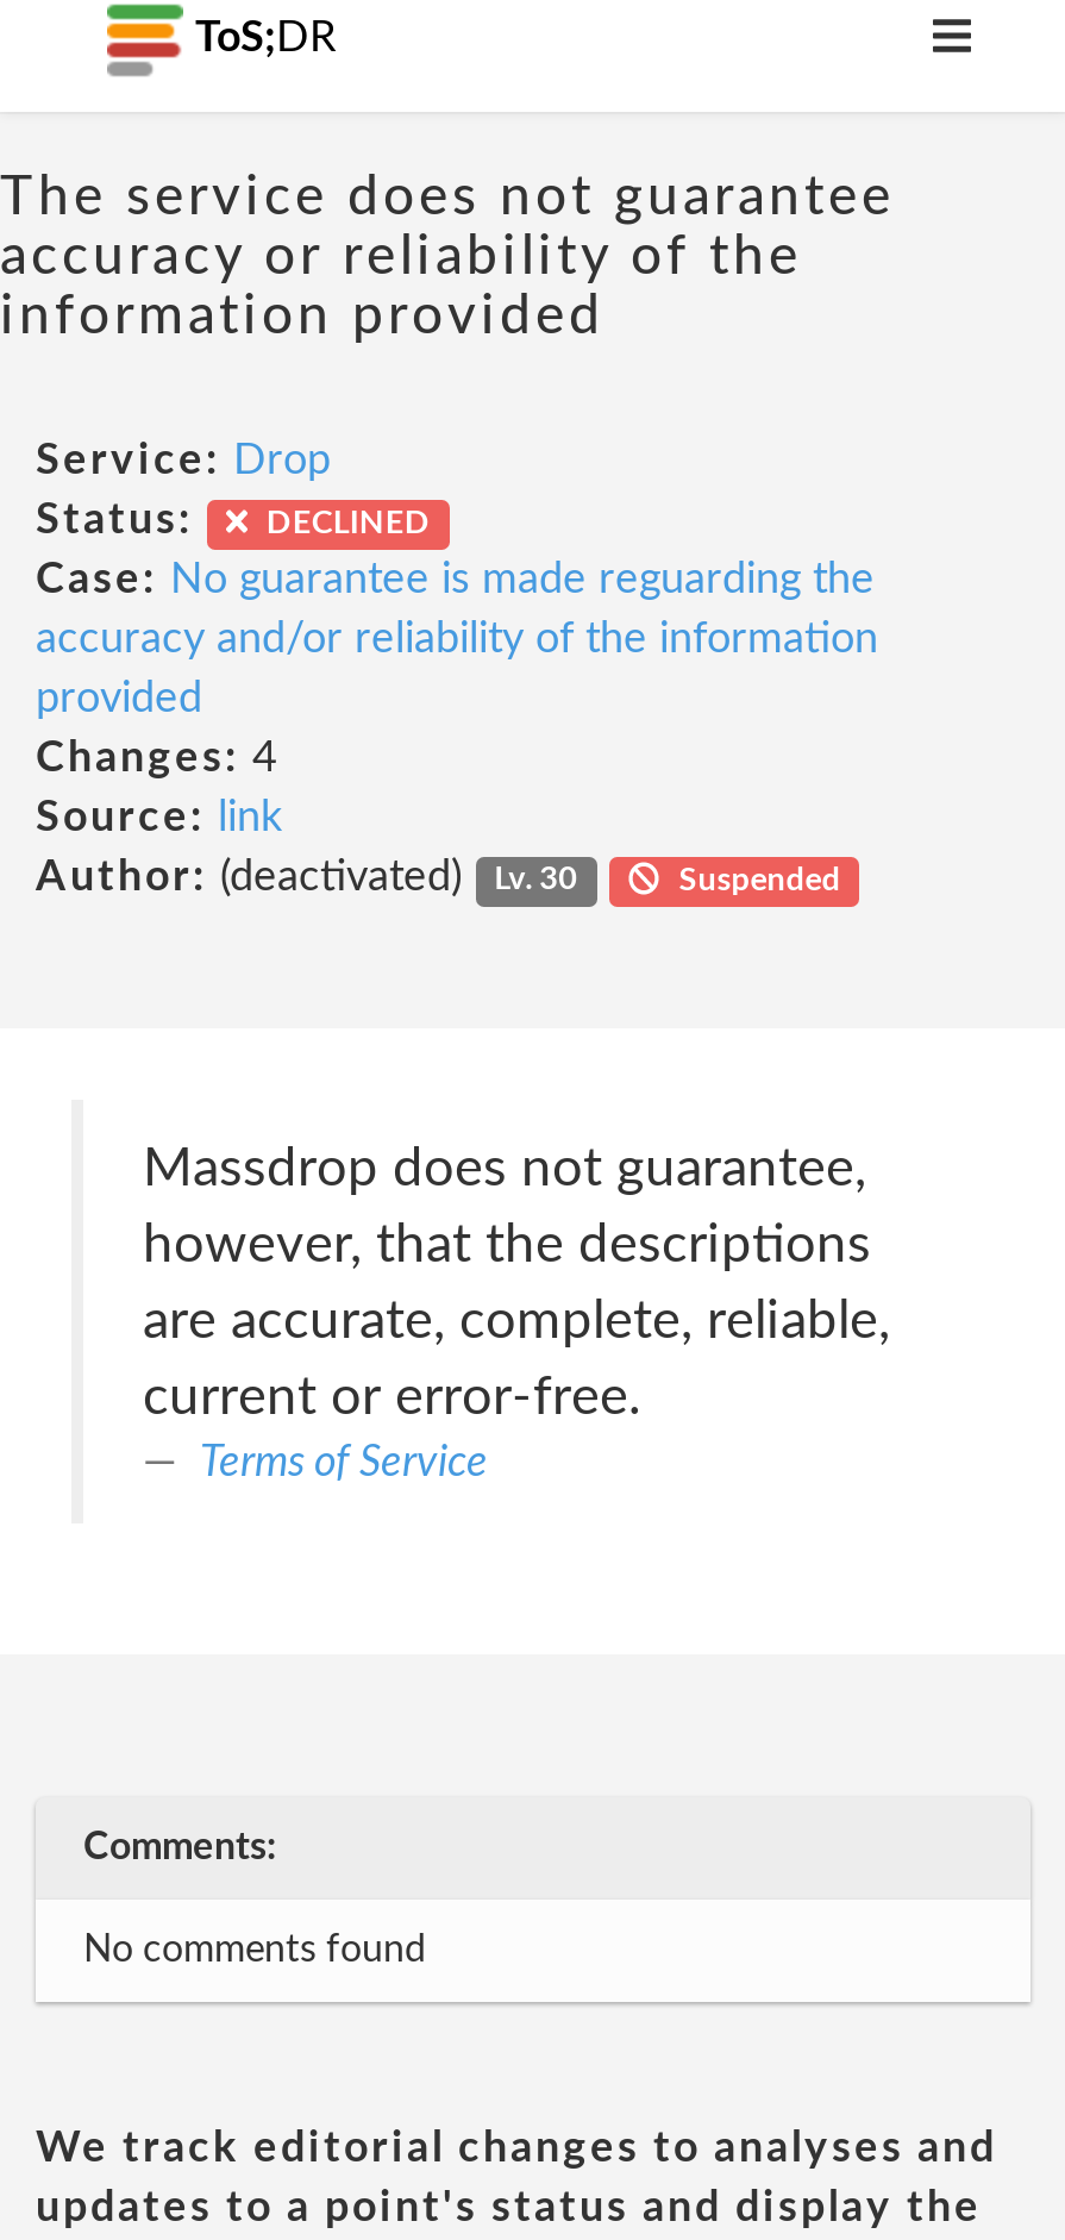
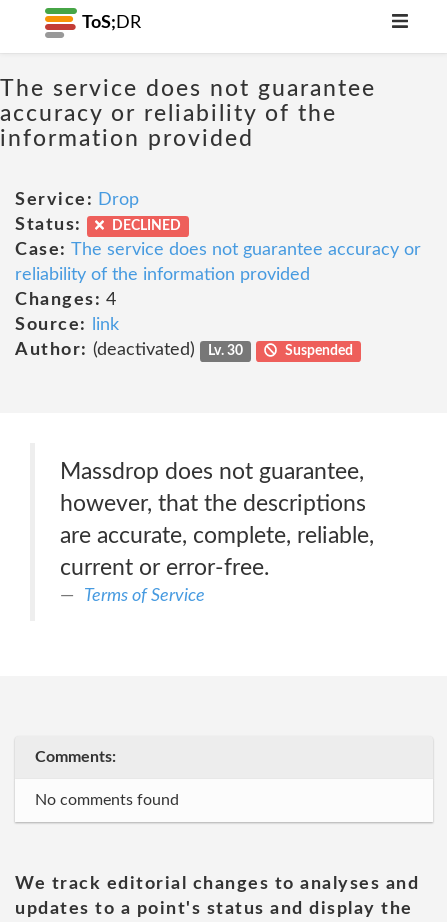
- Case: No guarantee is made reguarding the
- accuracy and/or reliability of the information
- provided
+ Case: The service does not guarantee accuracy or
+ reliability of the information provided
